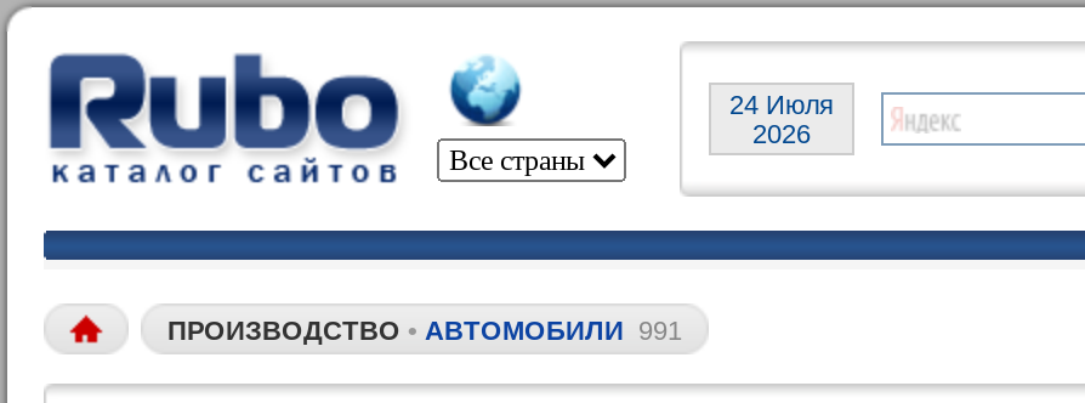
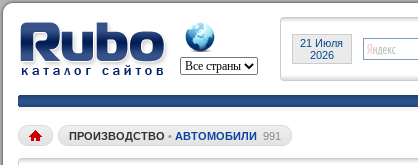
- 24 Июля
+ 21 Июля
